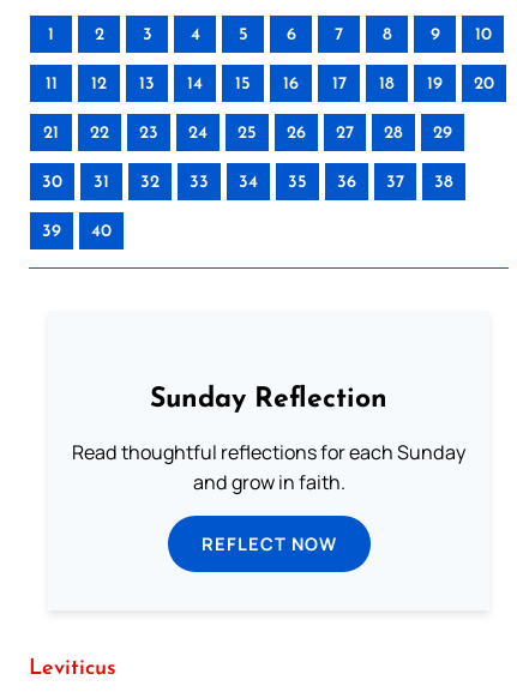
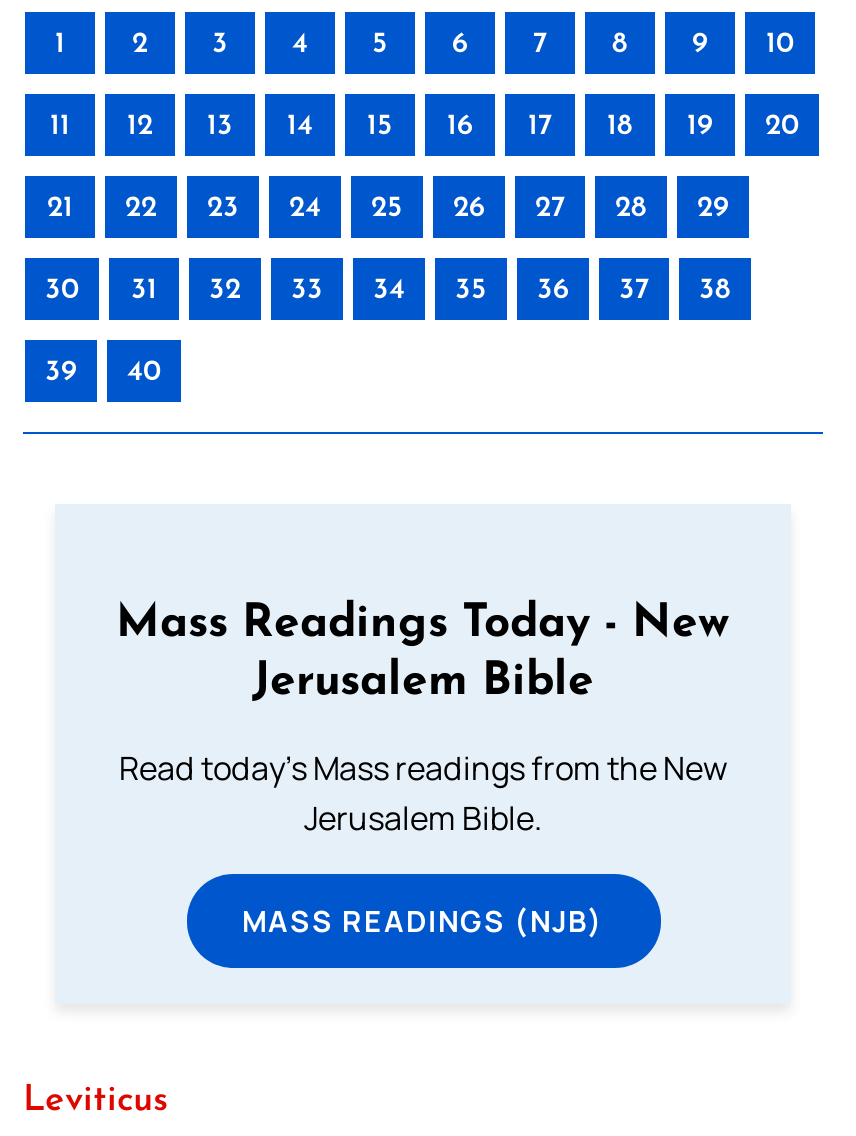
- Sunday Reflection
+ Mass Readings Today - New
+ Jerusalem Bible

- Read thoughtful reflections for each Sunday
- and grow in faith.
+ Read today's Mass readings from the New
+ Jerusalem Bible.

- REFLECT NOW
+ MASS READINGS (NJB)
